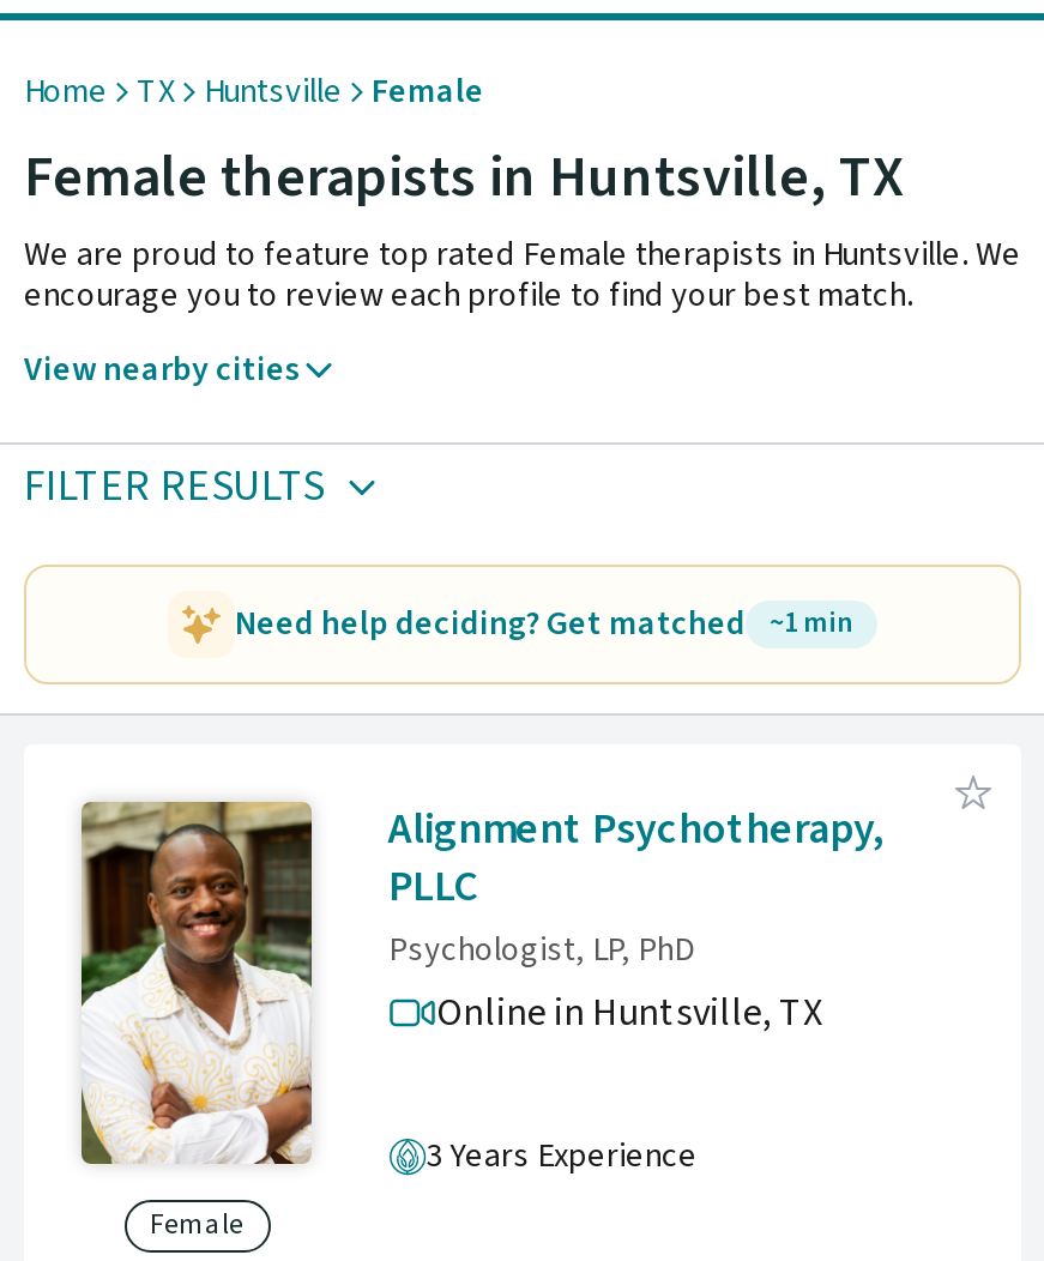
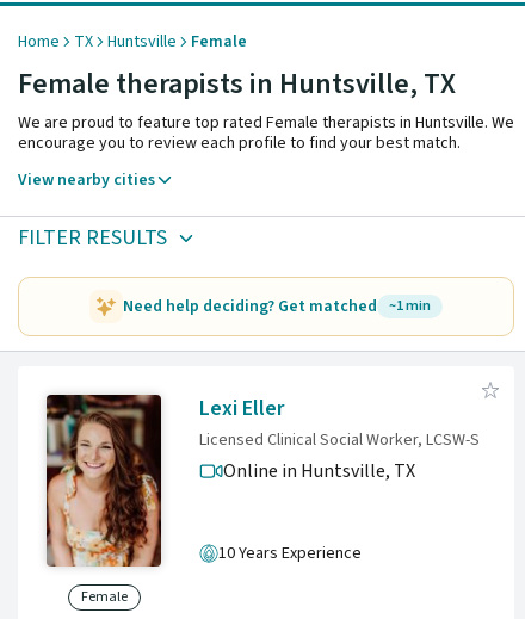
- [image]
- Alignment Psychotherapy,
- PLLC
- Psychologist, LP, PhD
+ [image]
+ Lexi Eller
+ Licensed Clinical Social Worker, LCSW-S

moved up: Online in Huntsville, TX

- 3 Years Experience
+ 10 Years Experience
